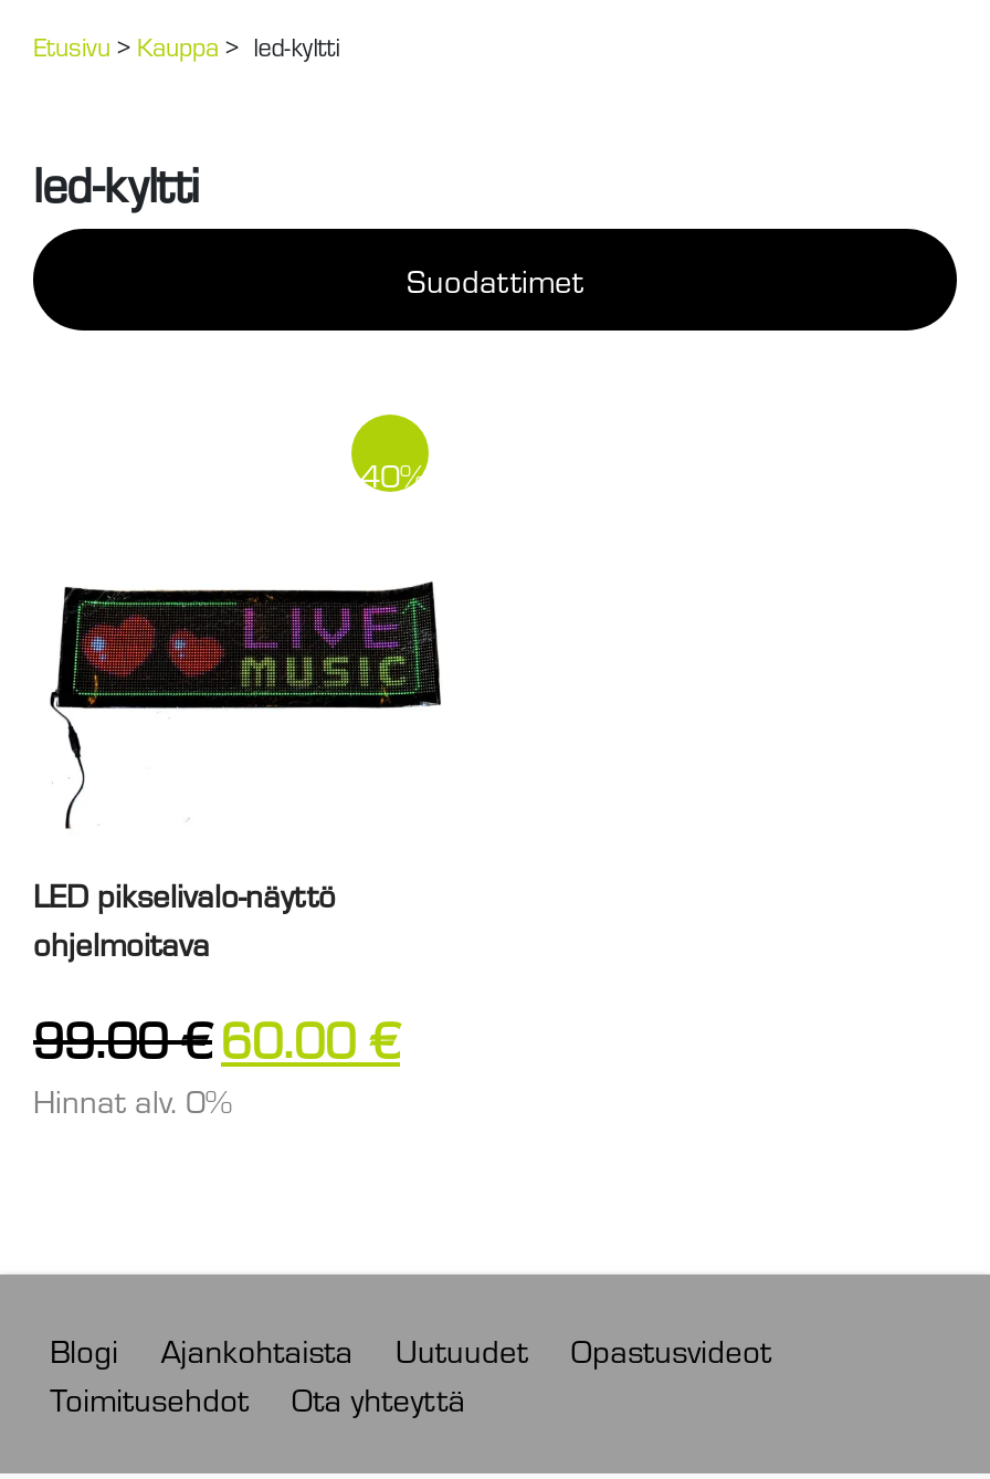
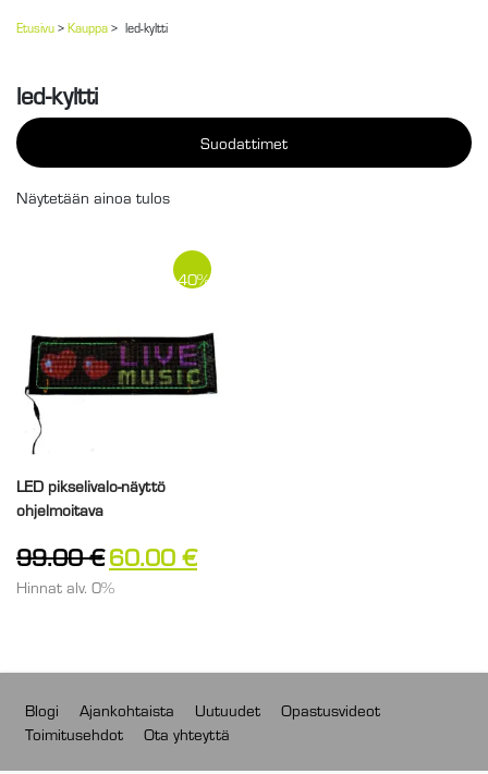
+ Näytetään ainoa tulos
